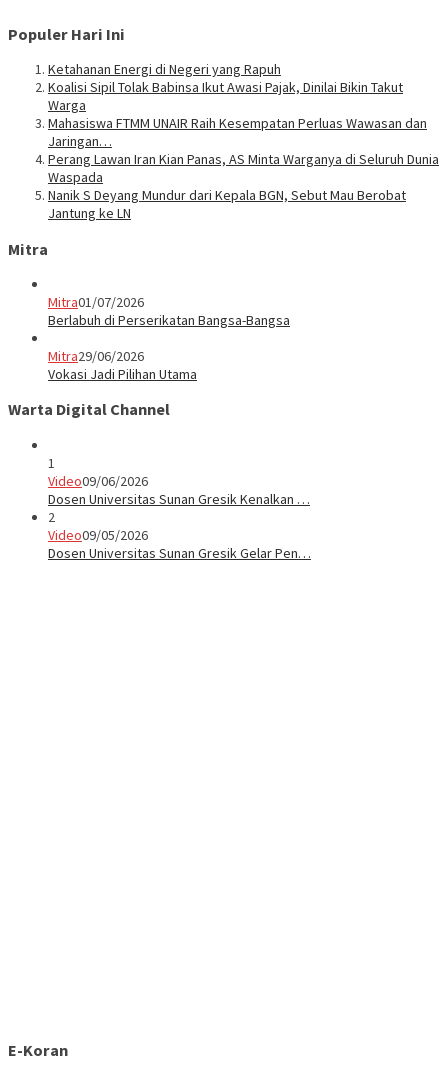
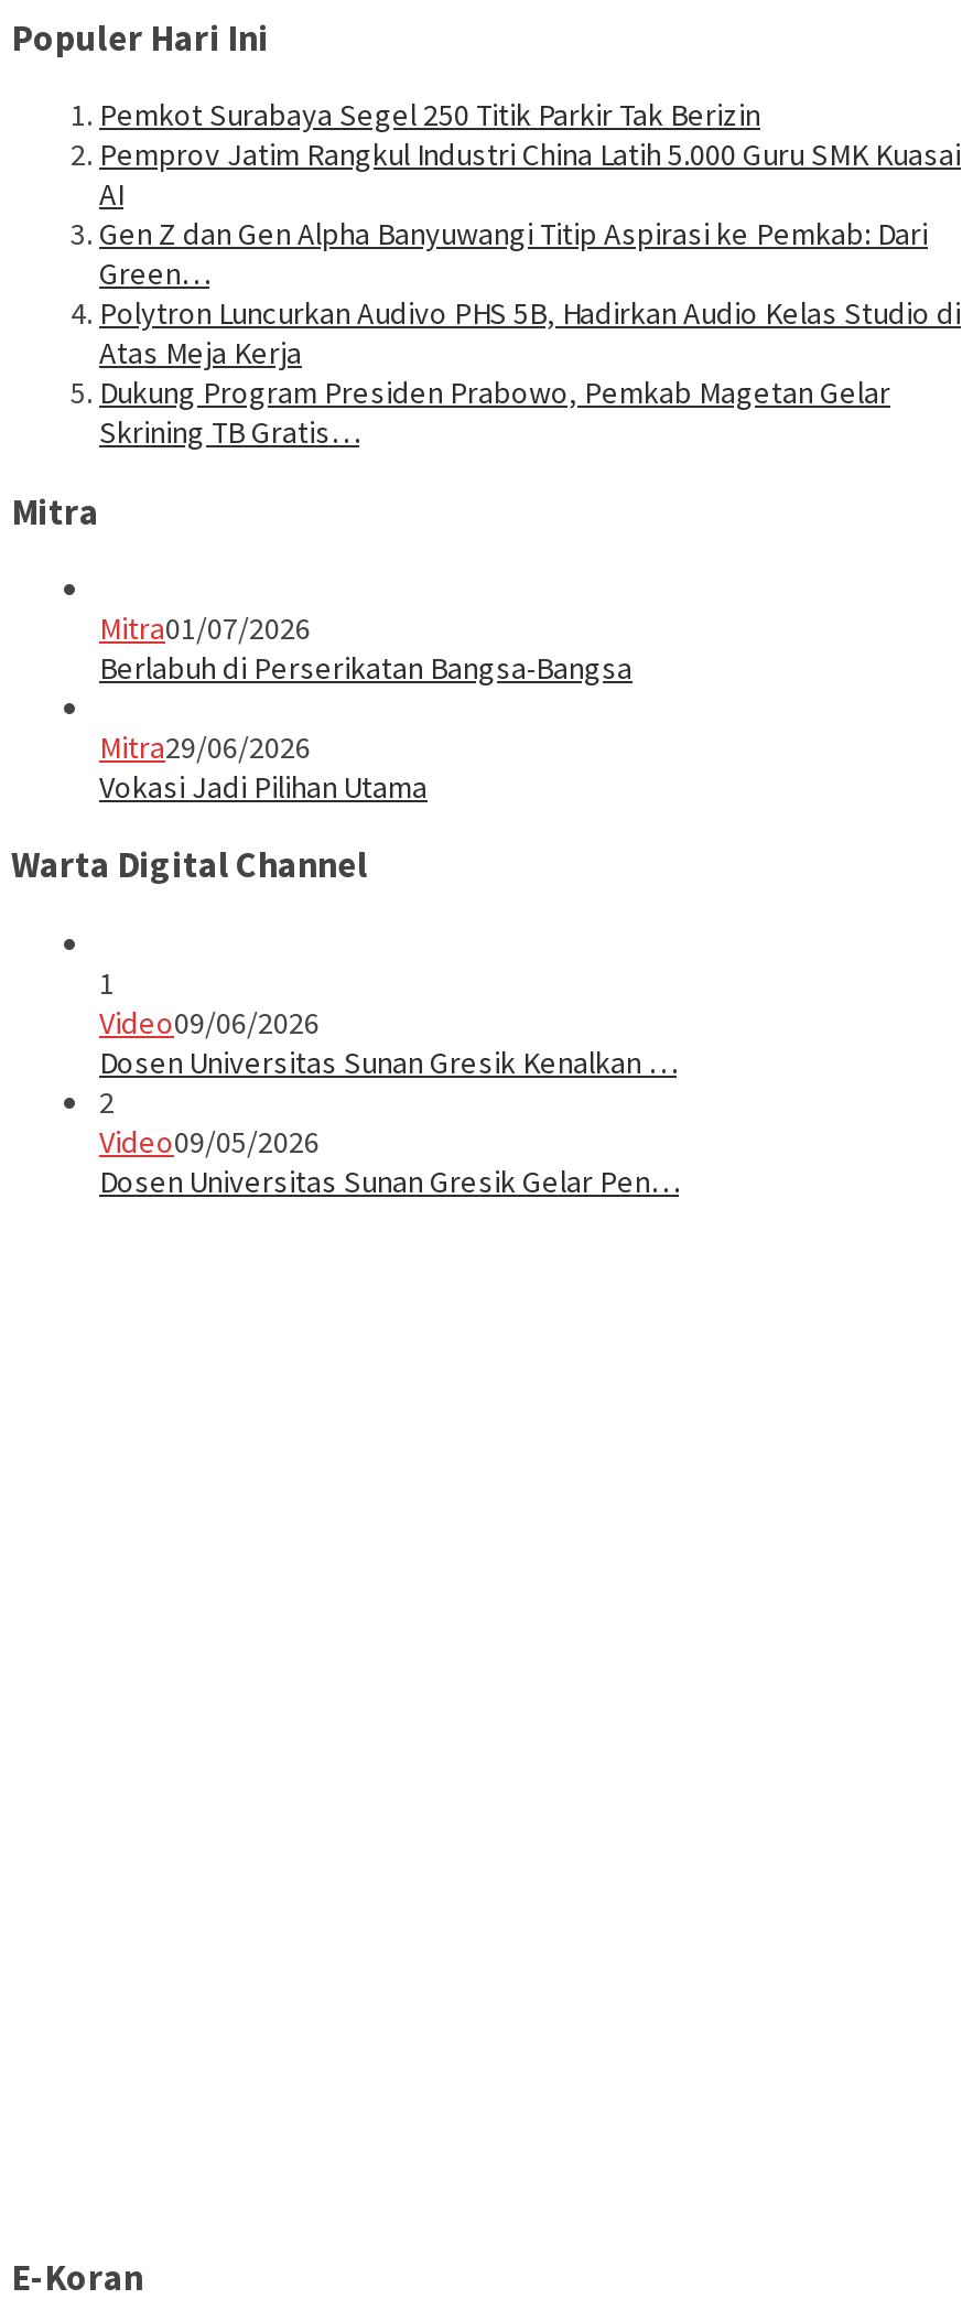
- Ketahanan Energi di Negeri yang Rapuh
- Koalisi Sipil Tolak Babinsa Ikut Awasi Pajak, Dinilai Bikin Takut
- Warga
- Mahasiswa FTMM UNAIR Raih Kesempatan Perluas Wawasan dan
- Jaringan…
- Perang Lawan Iran Kian Panas, AS Minta Warganya di Seluruh Dunia
- Waspada
- Nanik S Deyang Mundur dari Kepala BGN, Sebut Mau Berobat
- Jantung ke LN
+ Pemkot Surabaya Segel 250 Titik Parkir Tak Berizin
+ Pemprov Jatim Rangkul Industri China Latih 5.000 Guru SMK Kuasai
+ AI
+ Gen Z dan Gen Alpha Banyuwangi Titip Aspirasi ke Pemkab: Dari
+ Green…
+ Polytron Luncurkan Audivo PHS 5B, Hadirkan Audio Kelas Studio di
+ Atas Meja Kerja
+ Dukung Program Presiden Prabowo, Pemkab Magetan Gelar
+ Skrining TB Gratis…
